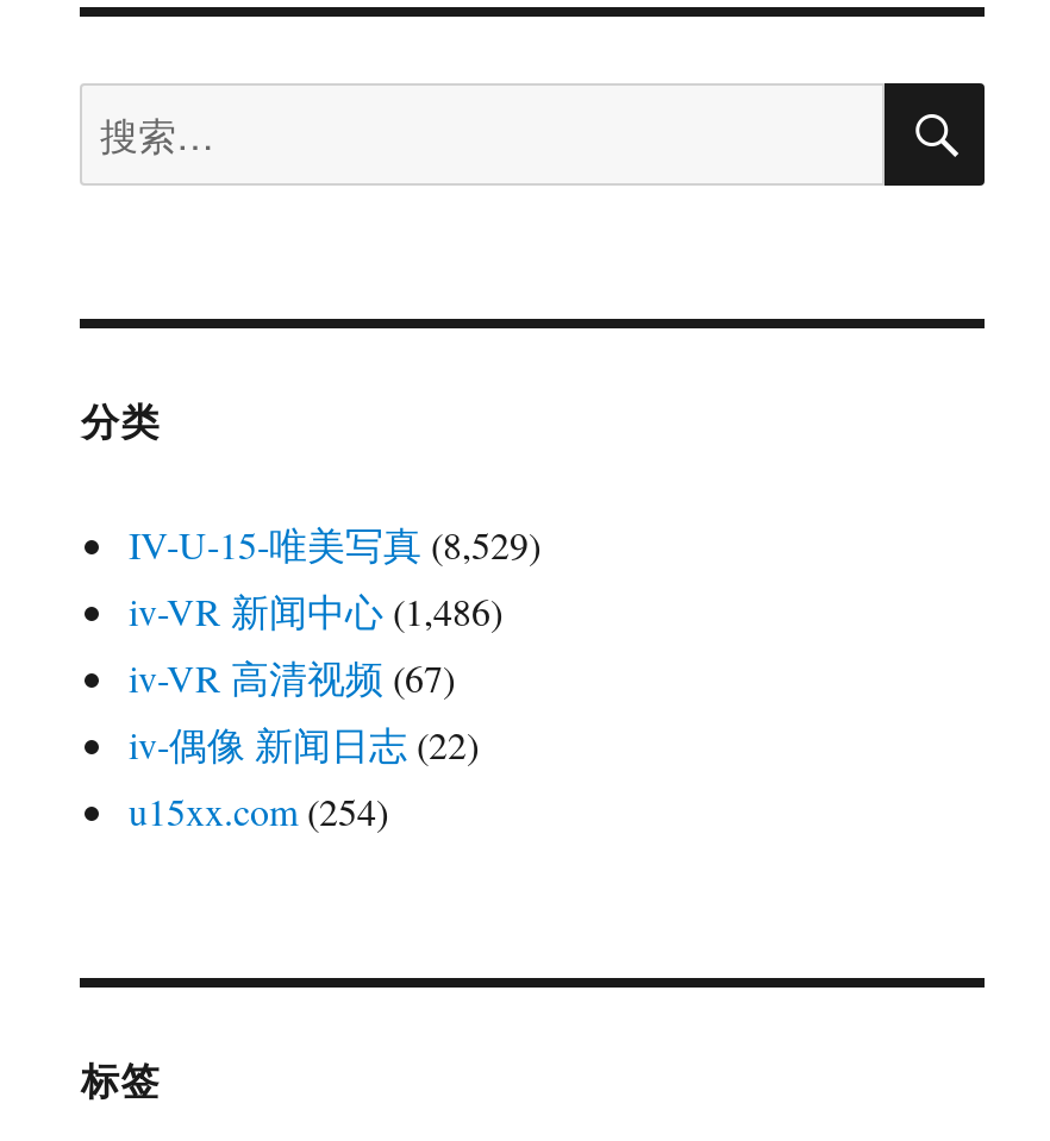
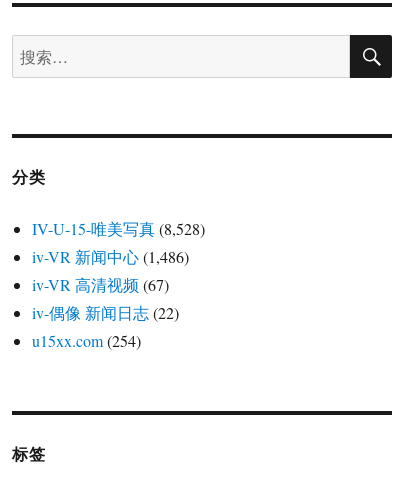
- IV-U-15-唯美写真(8,529)
+ IV-U-15-唯美写真(8,528)
